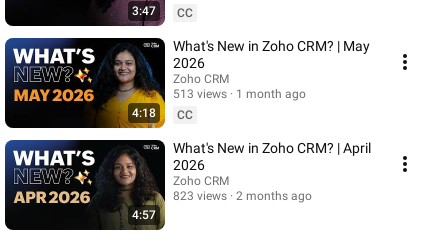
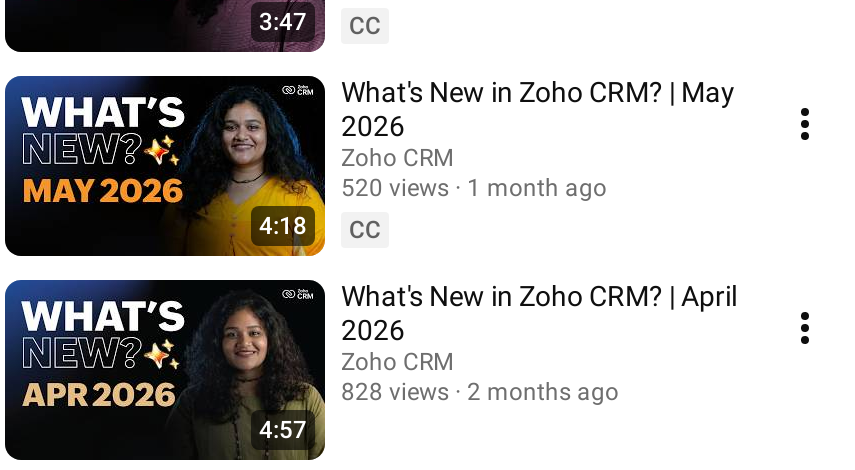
- 513 views 1 month ago
+ 520 views 1 month ago

- 823 views 2 months ago
+ 828 views 2 months ago
